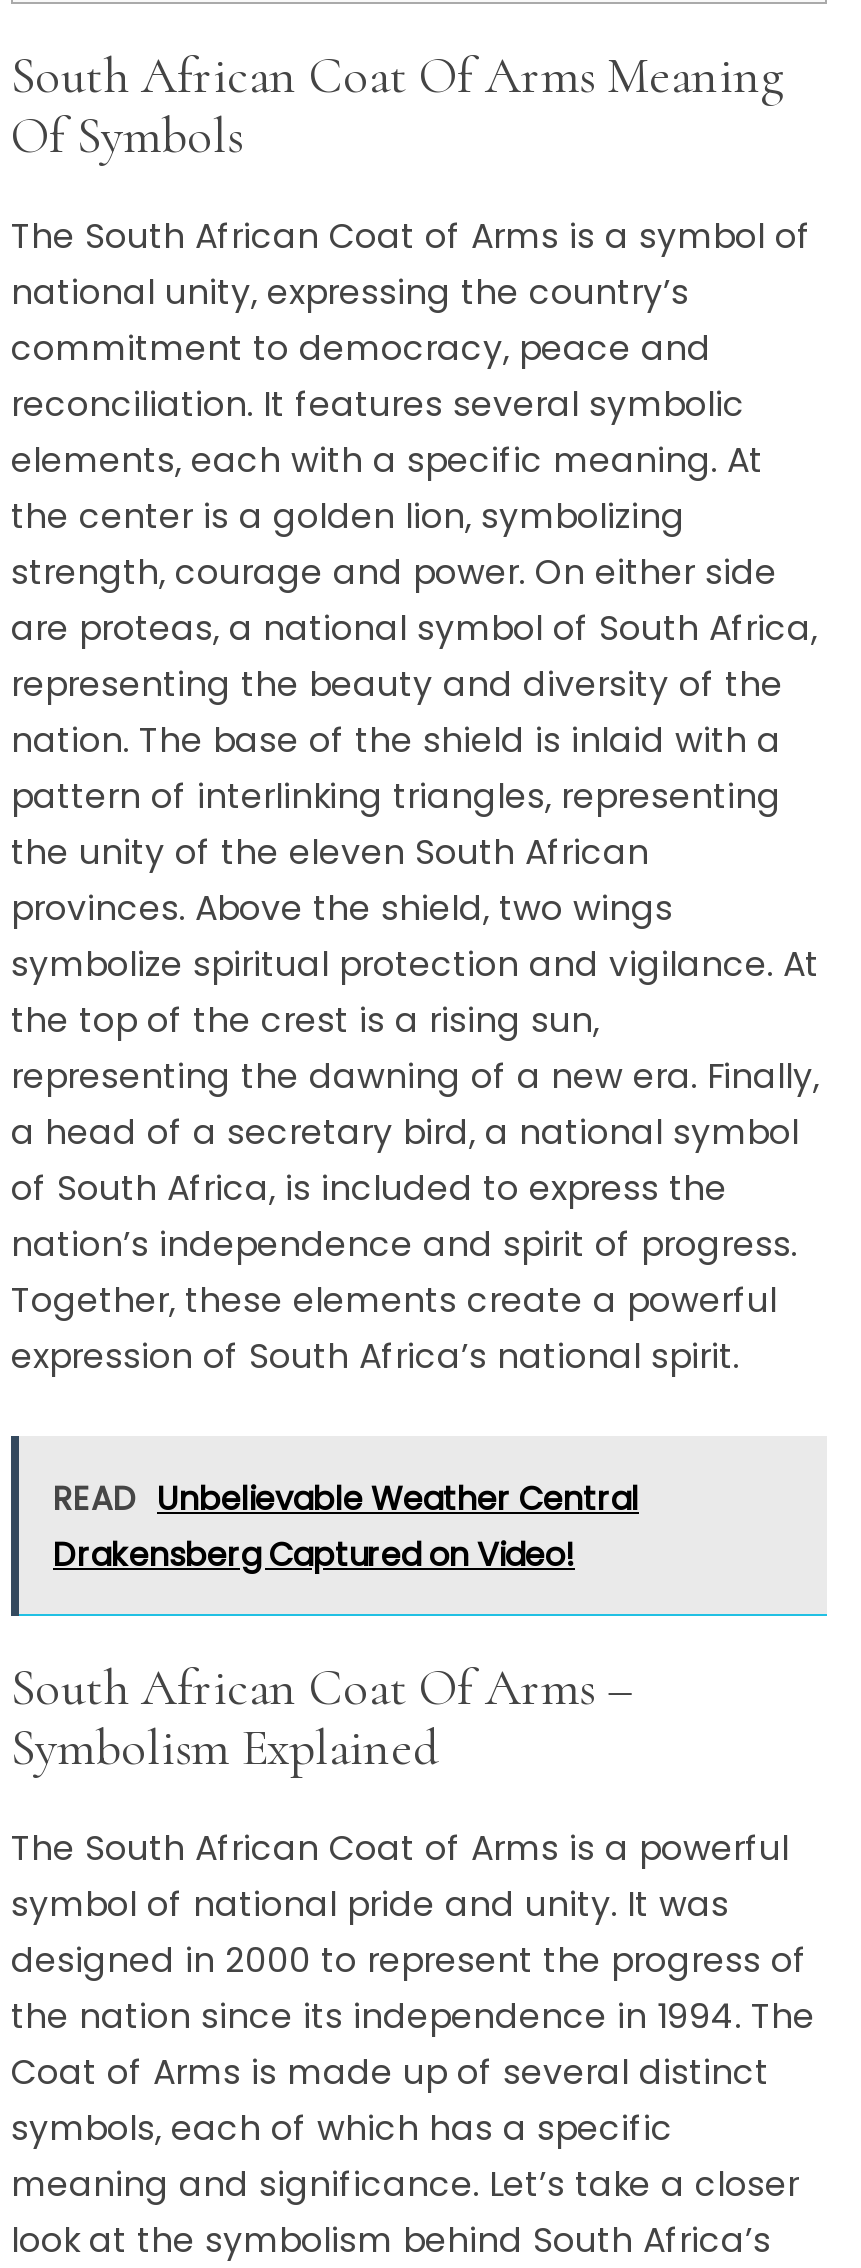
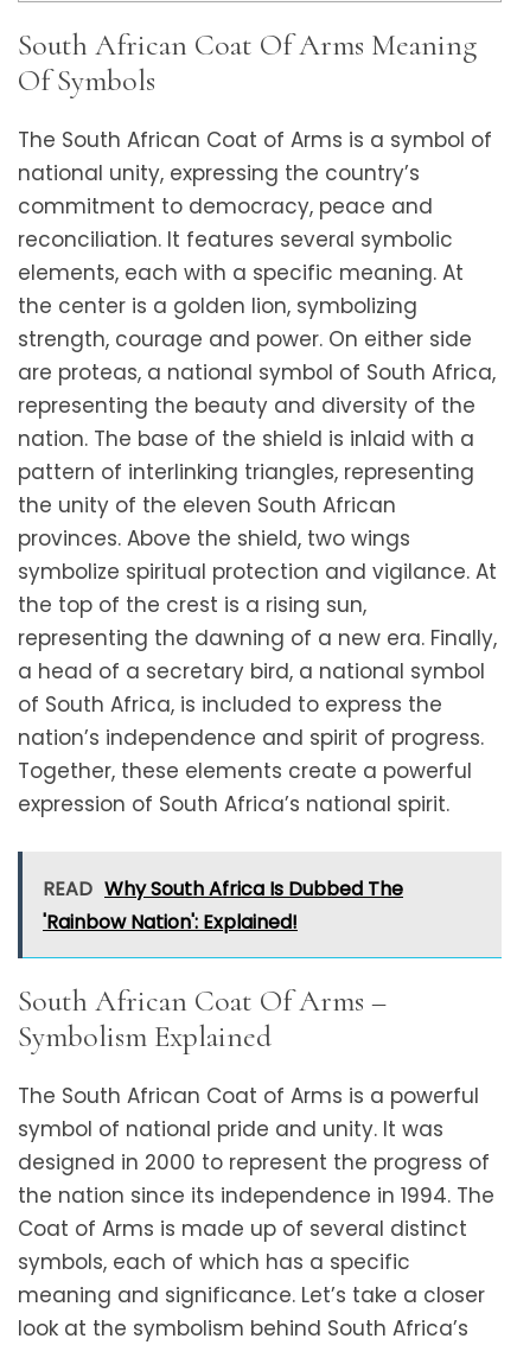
- READ Unbelievable Weather Central
- Drakensberg Captured on Video!
+ READ Why South Africa Is Dubbed The
+ 'Rainbow Nation': Explained!
